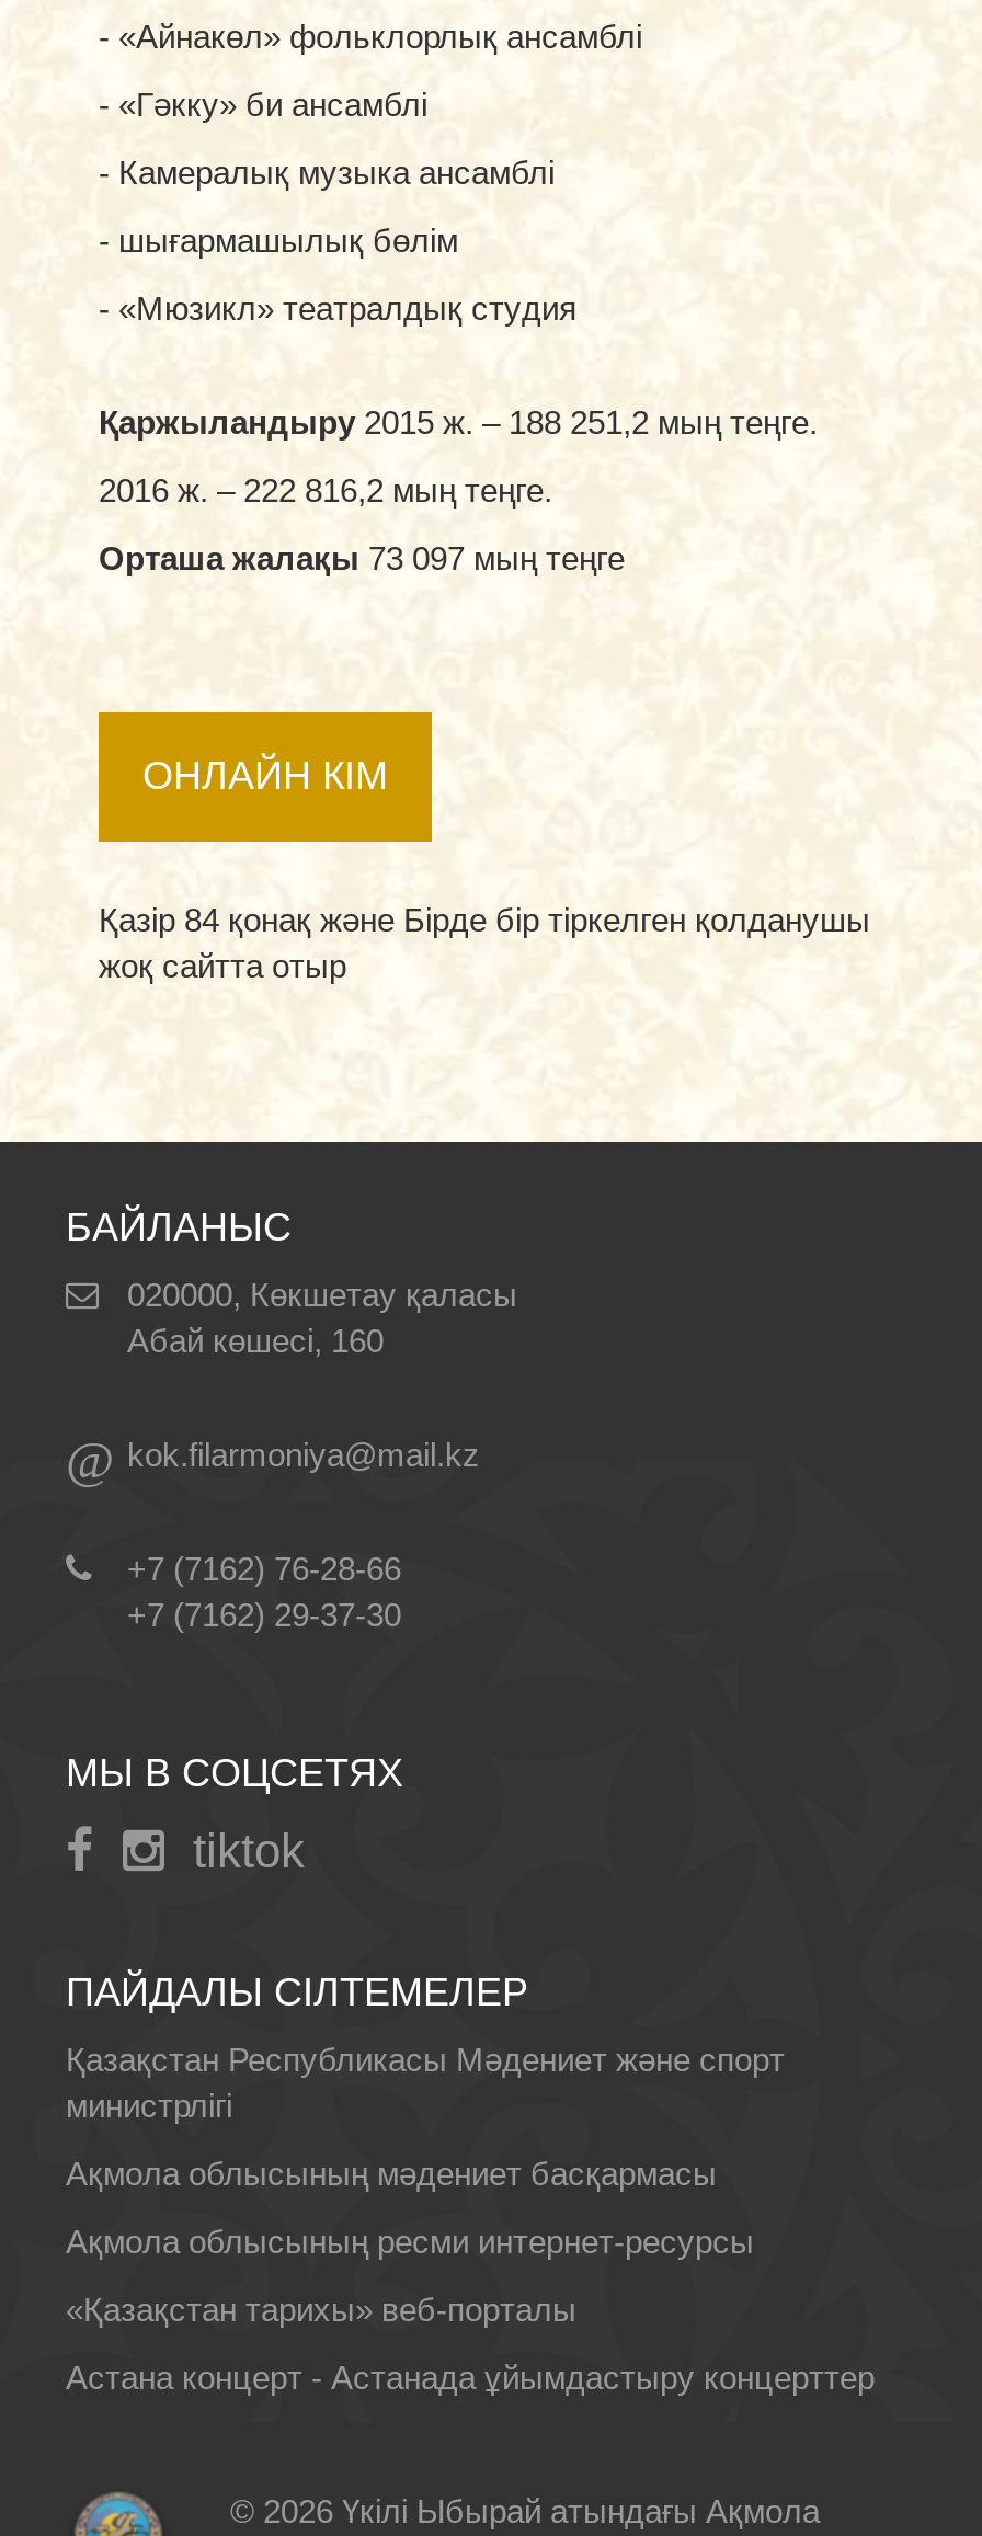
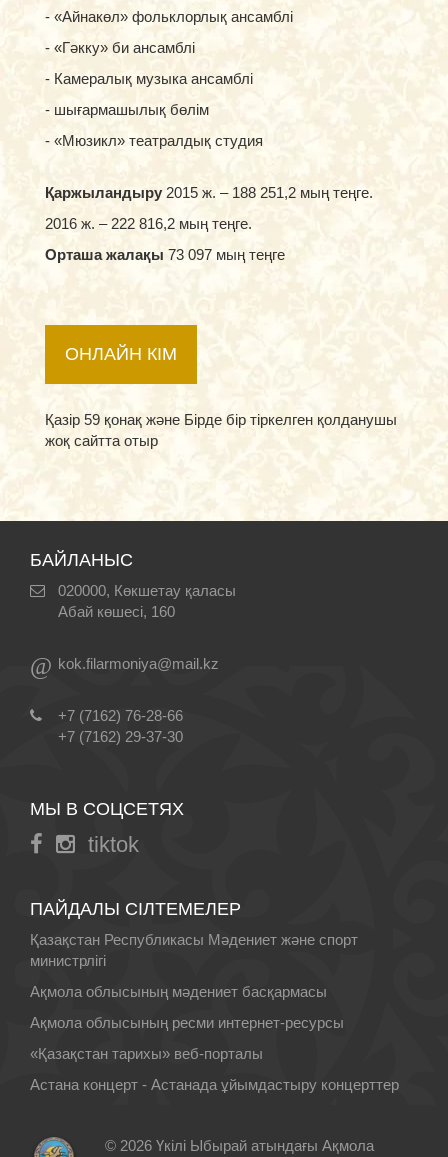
- Қазір 84 қонақ және Бірде бір тіркелген қолданушы
+ Қазір 59 қонақ және Бірде бір тіркелген қолданушы
